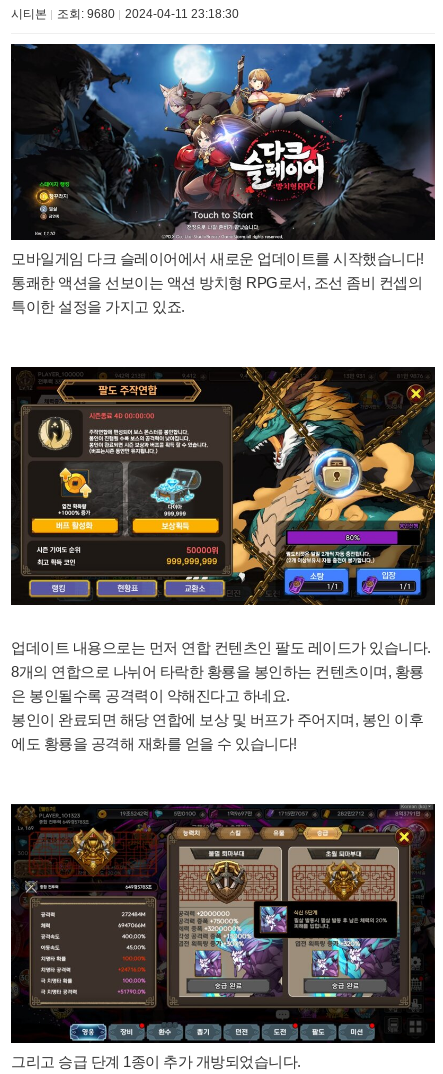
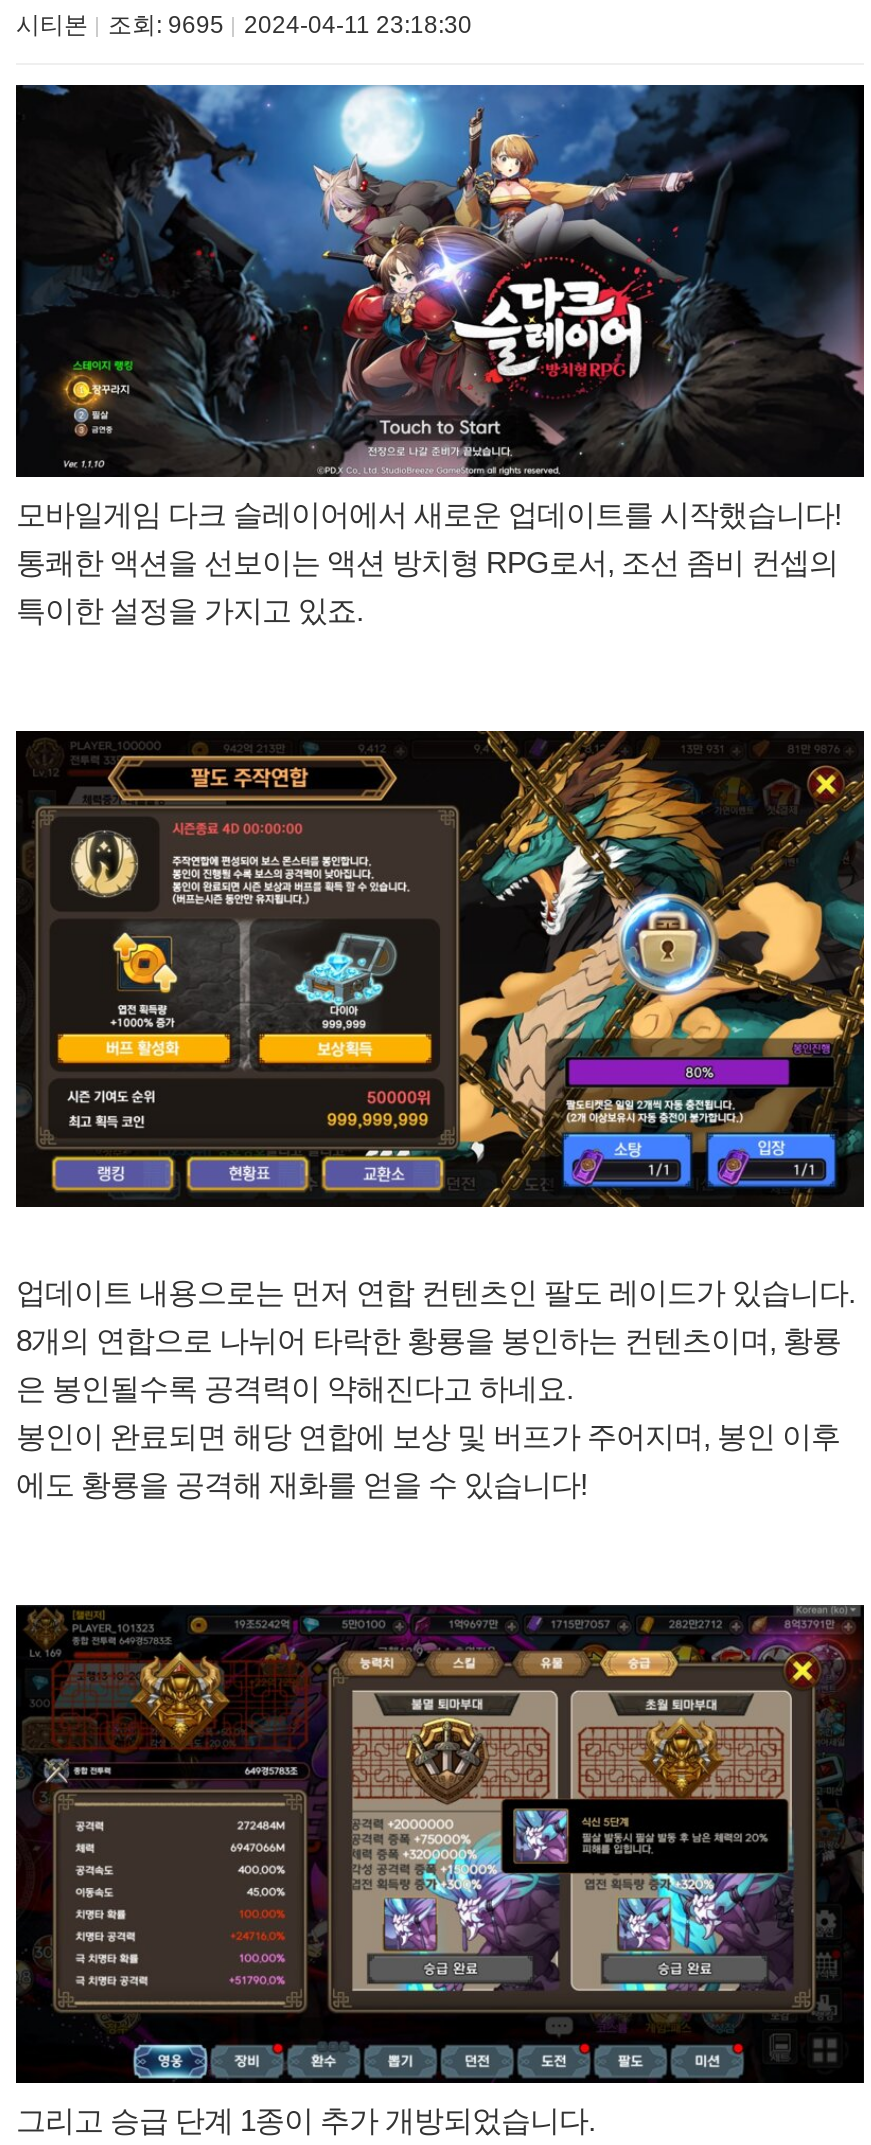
- 시티본 조회: 9680 2024-04-11 23:18:30
+ 시티본 조회: 9695 2024-04-11 23:18:30
